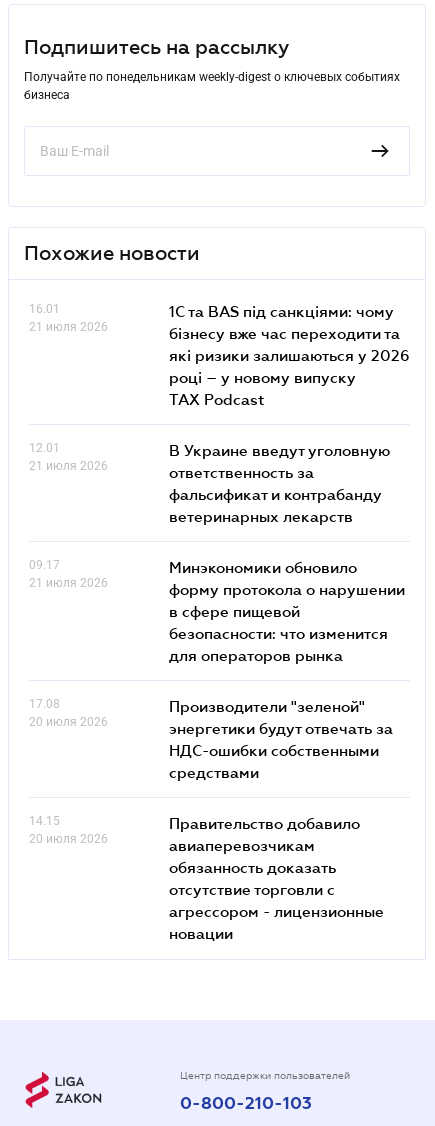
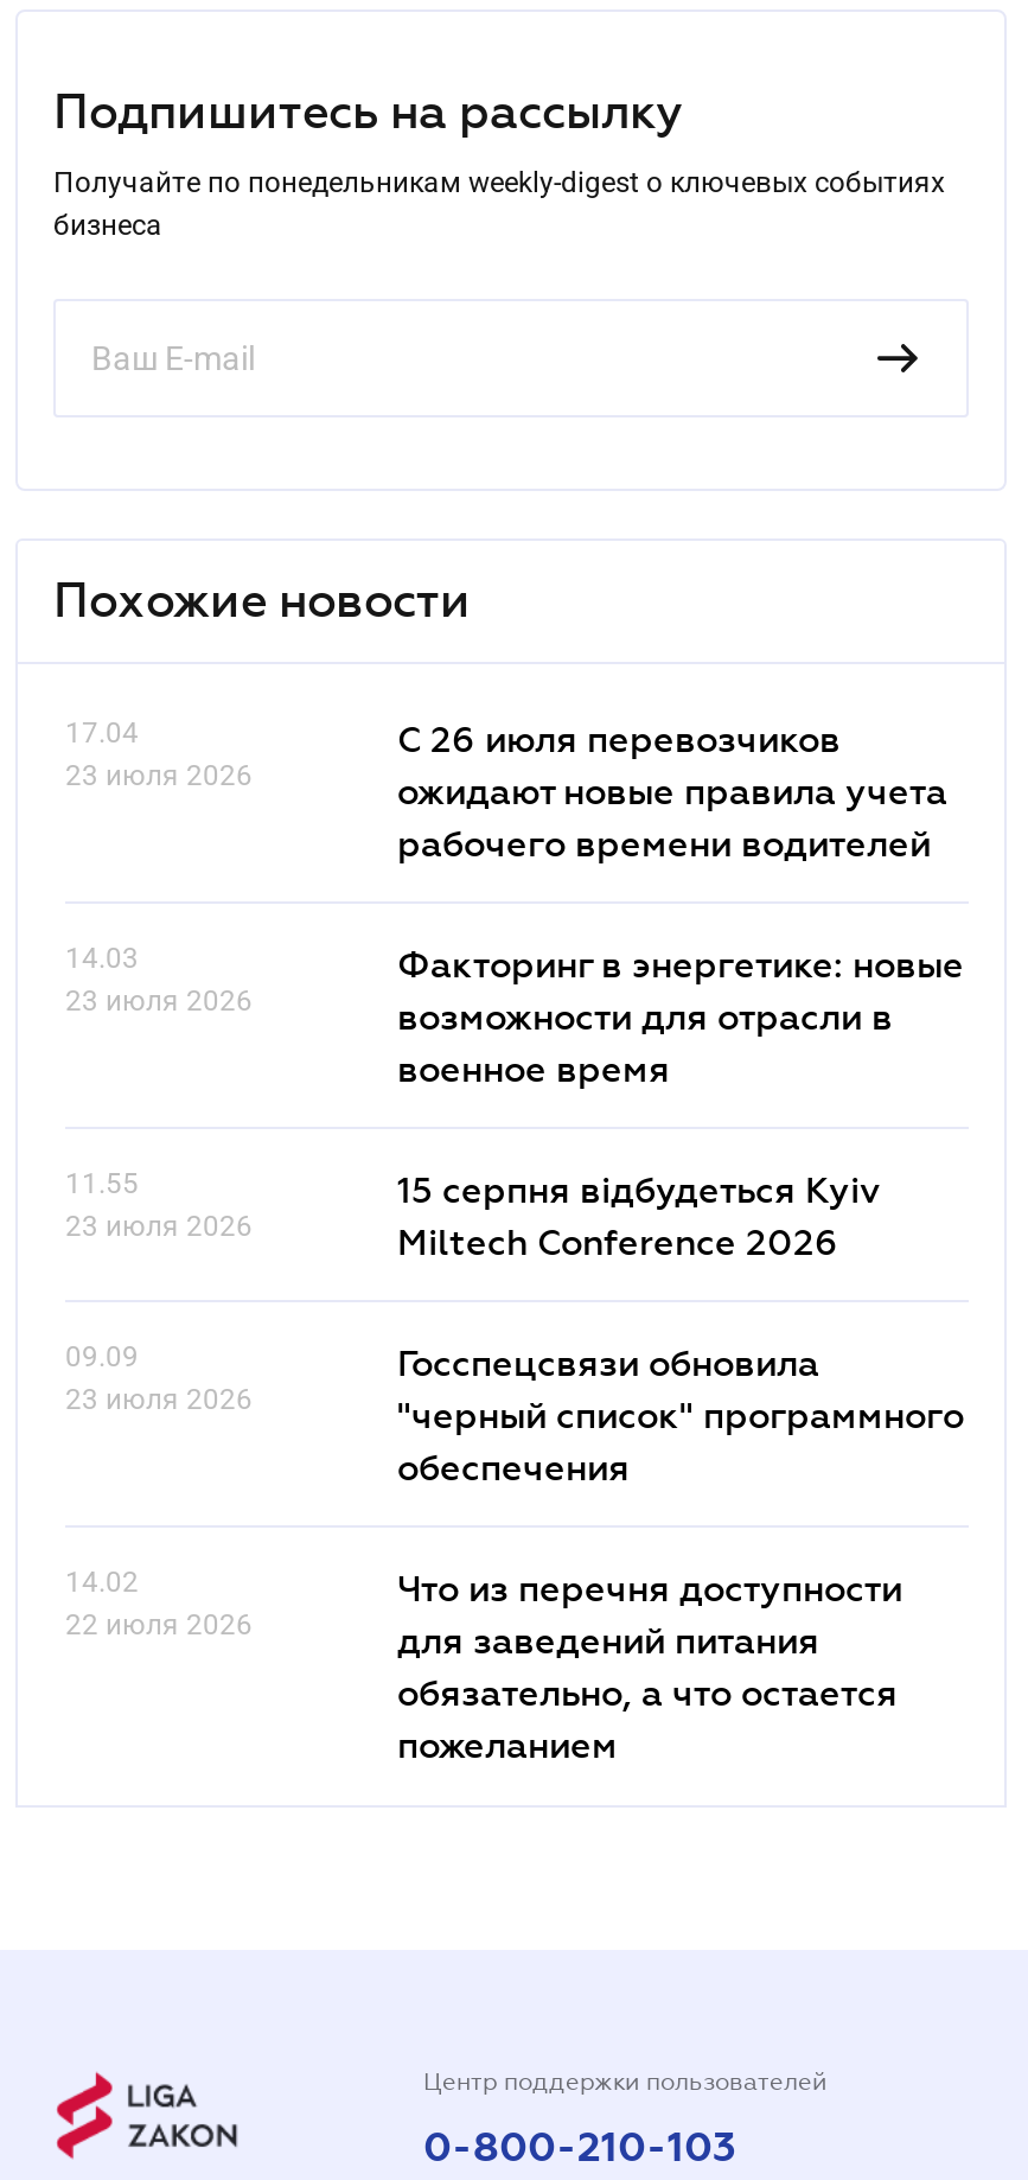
- 16.01
- 21 июля 2026
+ 17.04
+ 23 июля 2026

- 1С та BAS під санкціями: чому
- бізнесу вже час переходити та
- які ризики залишаються у 2026
- році – у новому випуску
- TAX Podcast
+ С 26 июля перевозчиков
+ ожидают новые правила учета
+ рабочего времени водителей

- 12.01
- 21 июля 2026
+ 14.03
+ 23 июля 2026

- В Украине введут уголовную
- ответственность за
- фальсификат и контрабанду
- ветеринарных лекарств
+ Факторинг в энергетике: новые
+ возможности для отрасли в
+ военное время

- 09.17
- 21 июля 2026
+ 11.55
+ 23 июля 2026

- Минэкономики обновило
- форму протокола о нарушении
- в сфере пищевой
- безопасности: что изменится
- для операторов рынка
+ 15 серпня відбудеться Kyiv
+ Miltech Conference 2026

- 17.08
- 20 июля 2026
+ 09.09
+ 23 июля 2026

- Производители "зеленой"
- энергетики будут отвечать за
- НДС-ошибки собственными
- средствами
+ Госспецсвязи обновила
+ "черный список" программного
+ обеспечения

- 14.15
- 20 июля 2026
+ 14.02
+ 22 июля 2026

- Правительство добавило
- авиаперевозчикам
- обязанность доказать
- отсутствие торговли с
- агрессором - лицензионные
- новации
+ Что из перечня доступности
+ для заведений питания
+ обязательно, а что остается
+ пожеланием
